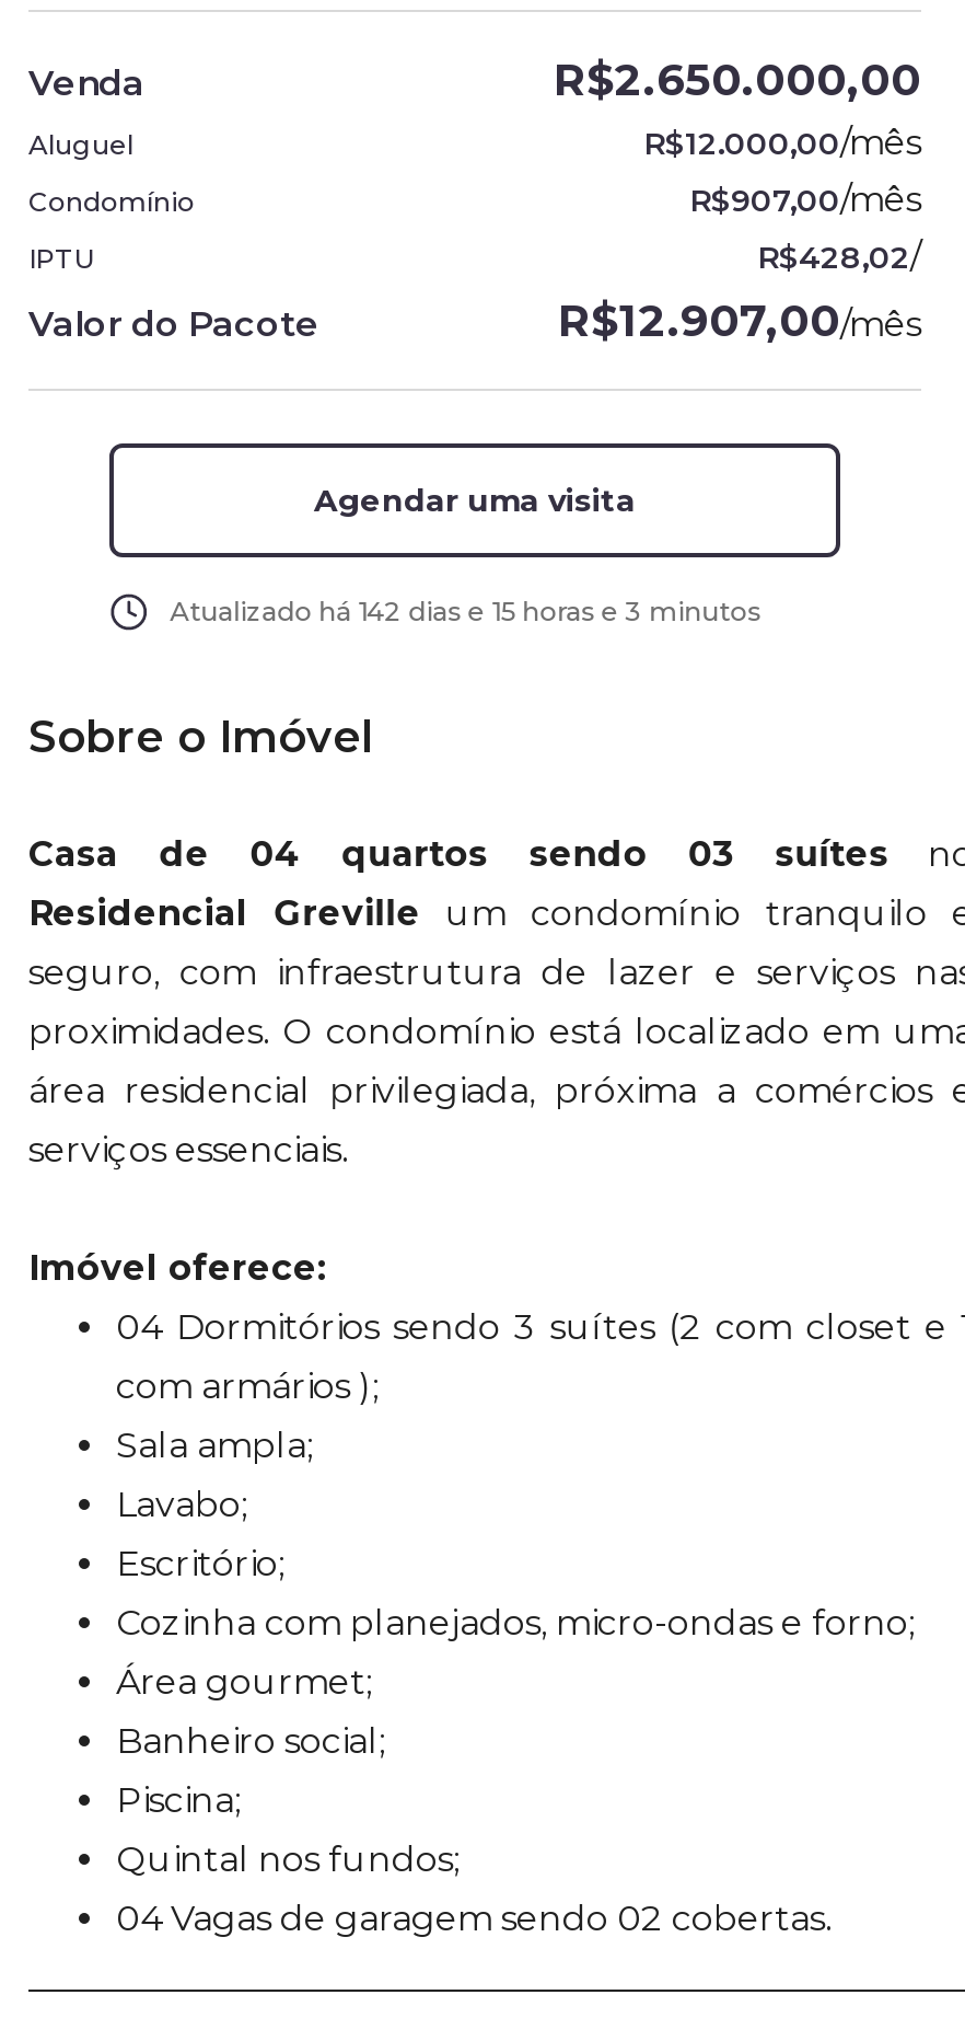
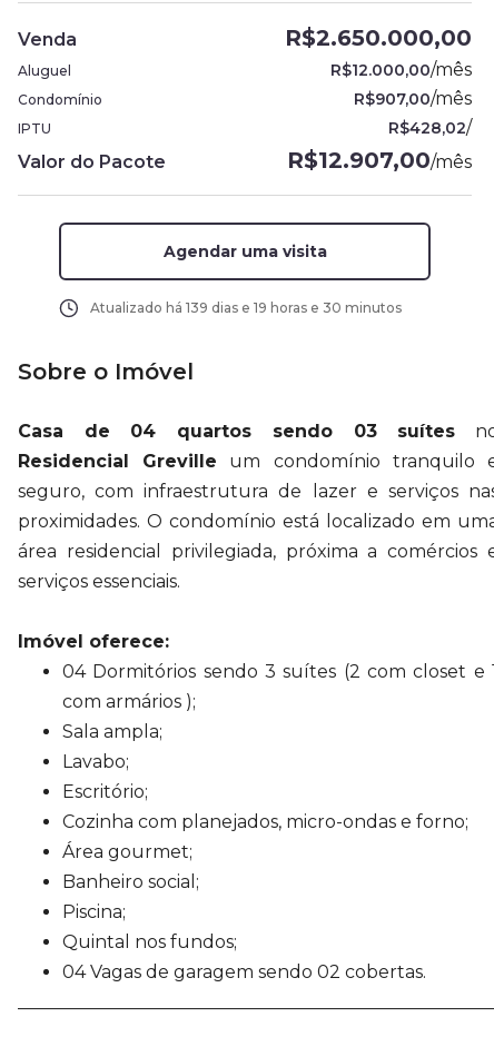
- Atualizado há 142 dias e 15 horas e 3 minutos
+ Atualizado há 139 dias e 19 horas e 30 minutos
